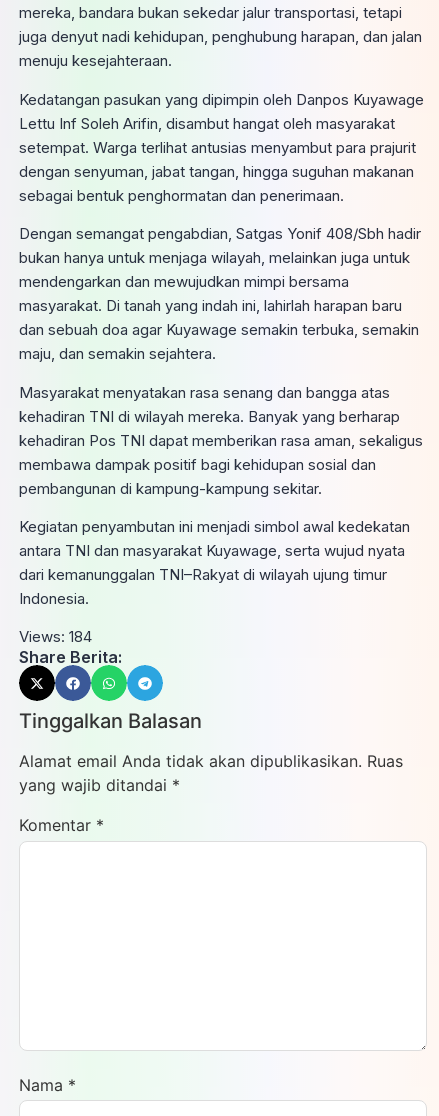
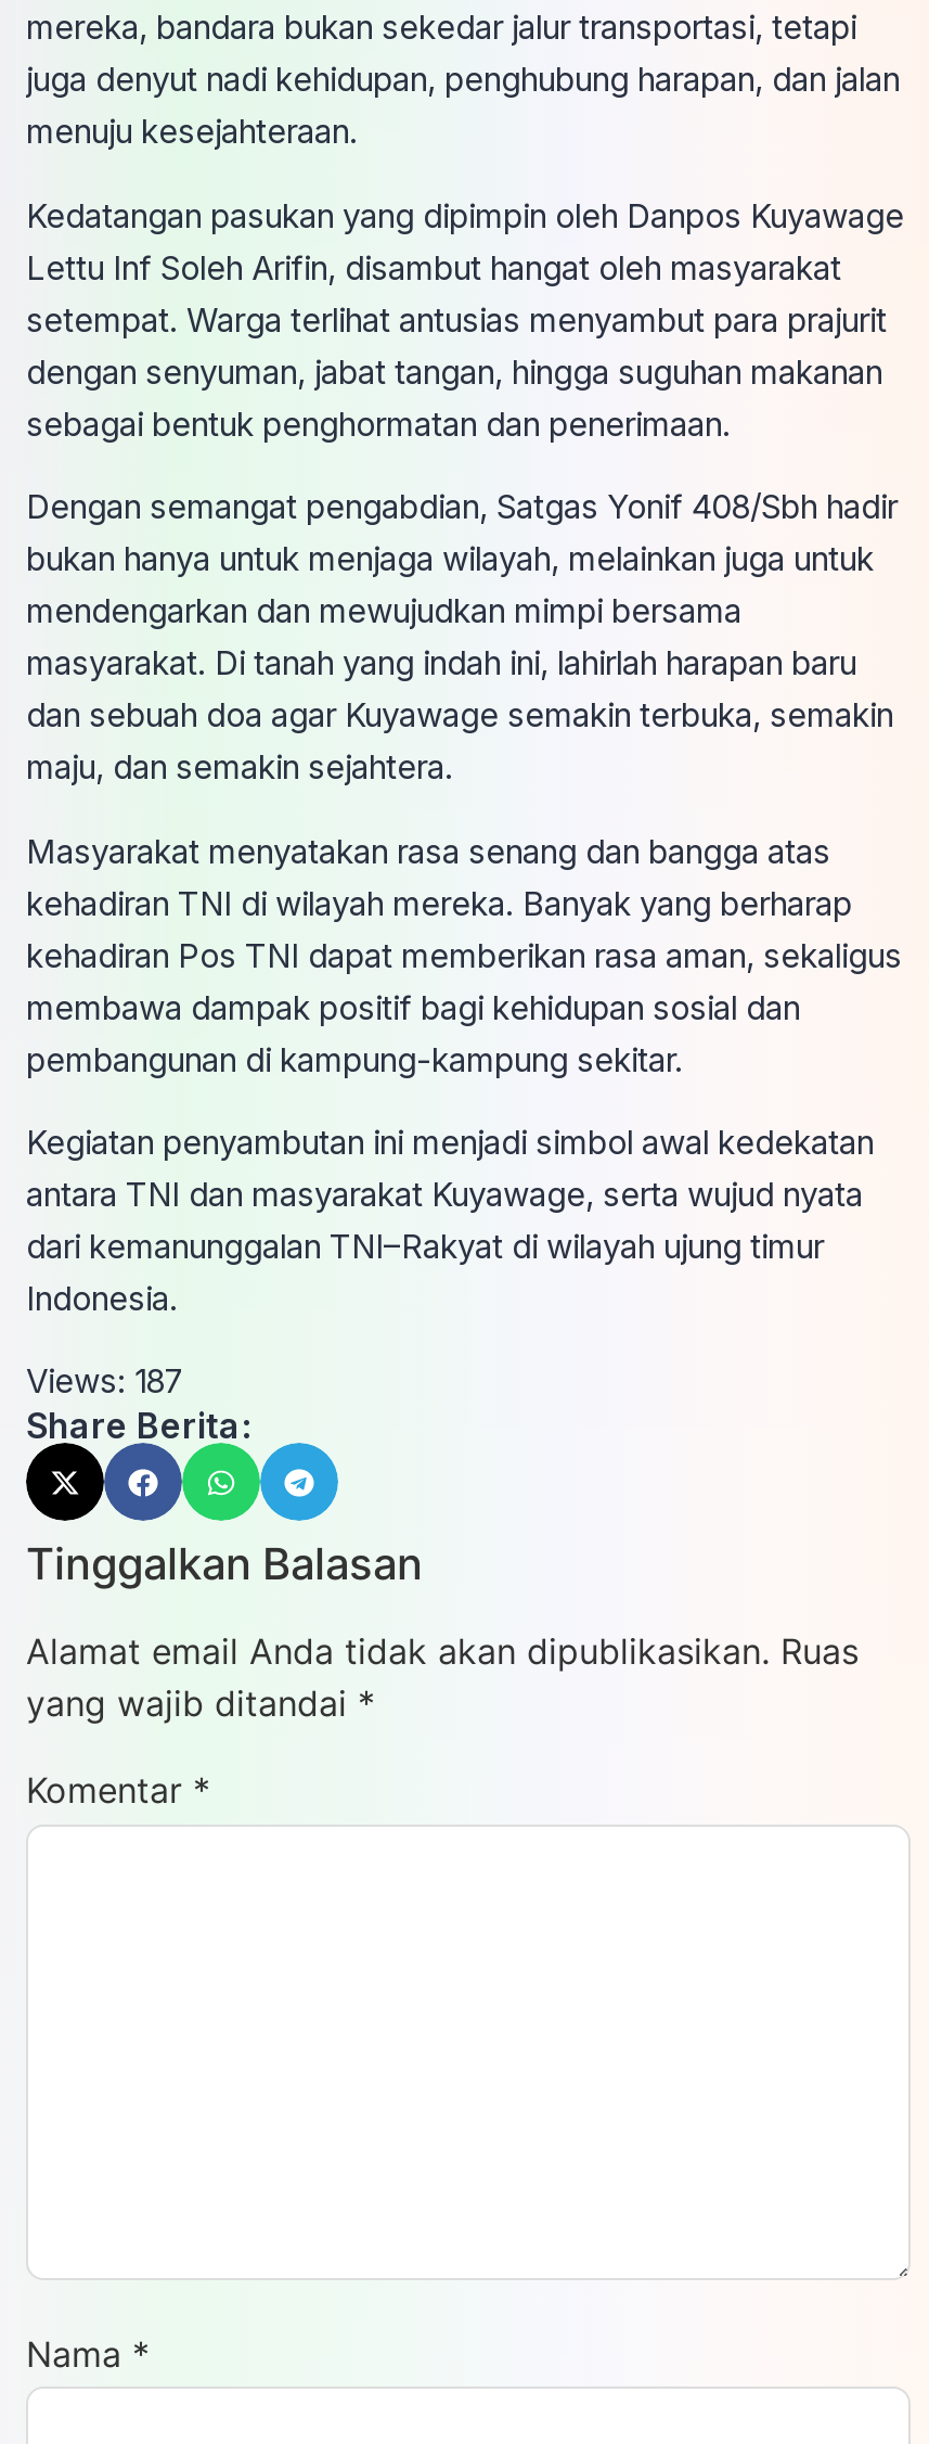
- Views: 184
+ Views: 187
